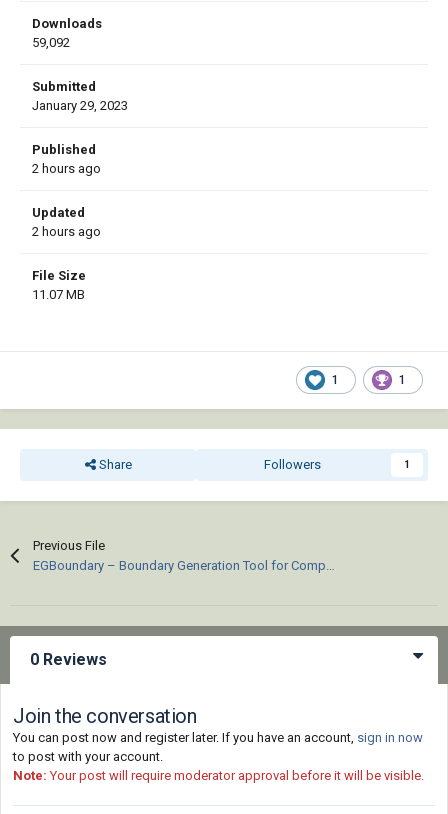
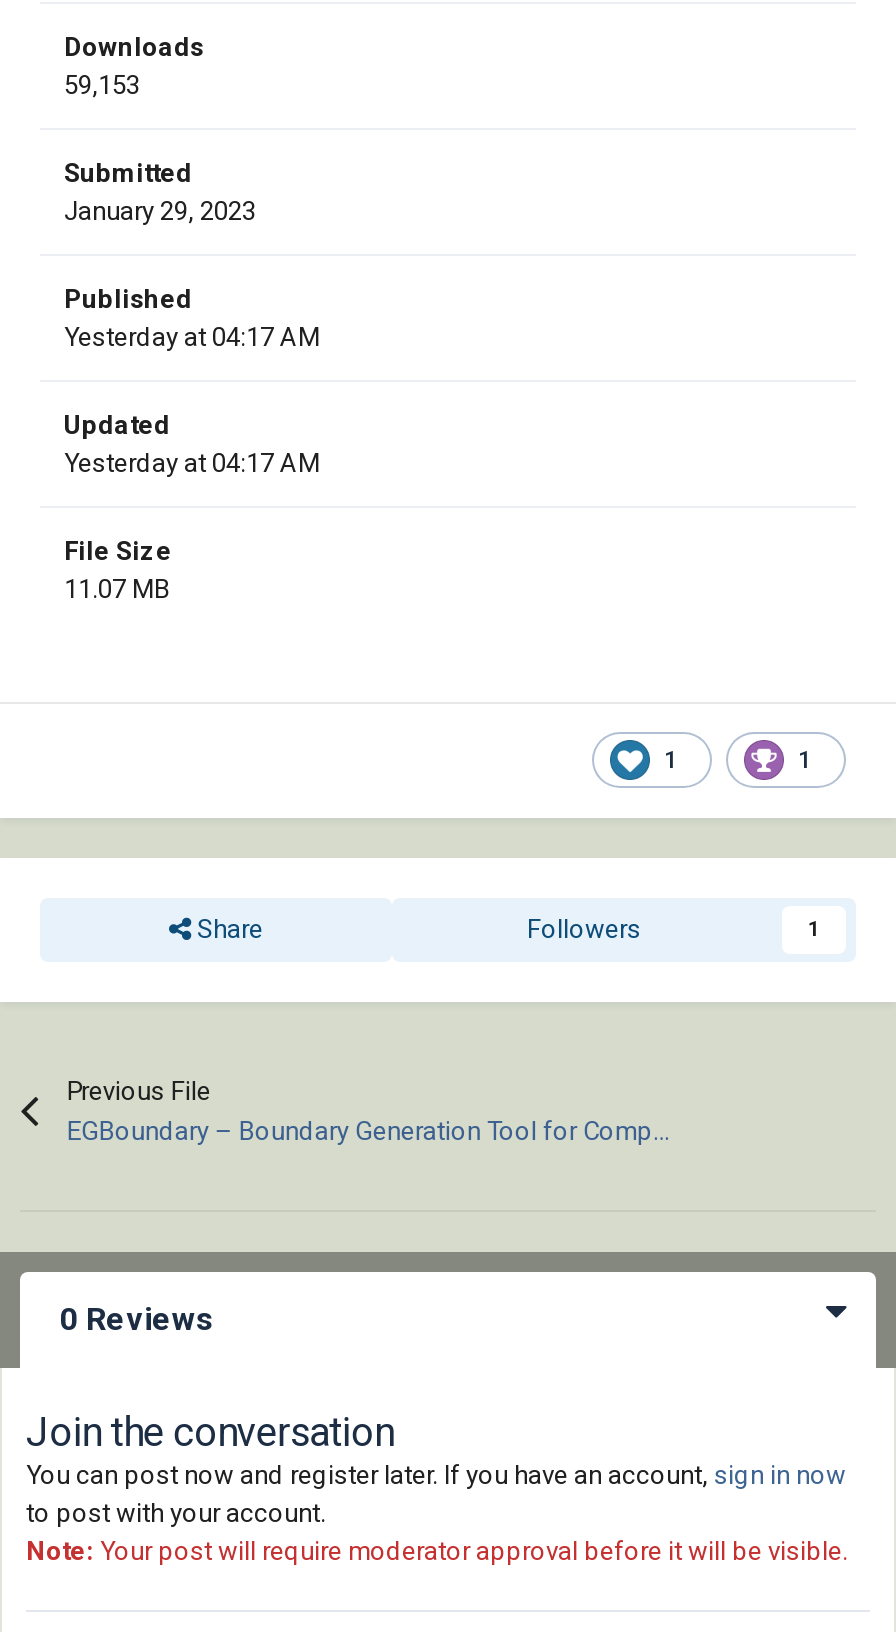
- 59,092
+ 59,153

- 2 hours ago
+ Yesterday at 04:17 AM

- 2 hours ago
+ Yesterday at 04:17 AM
